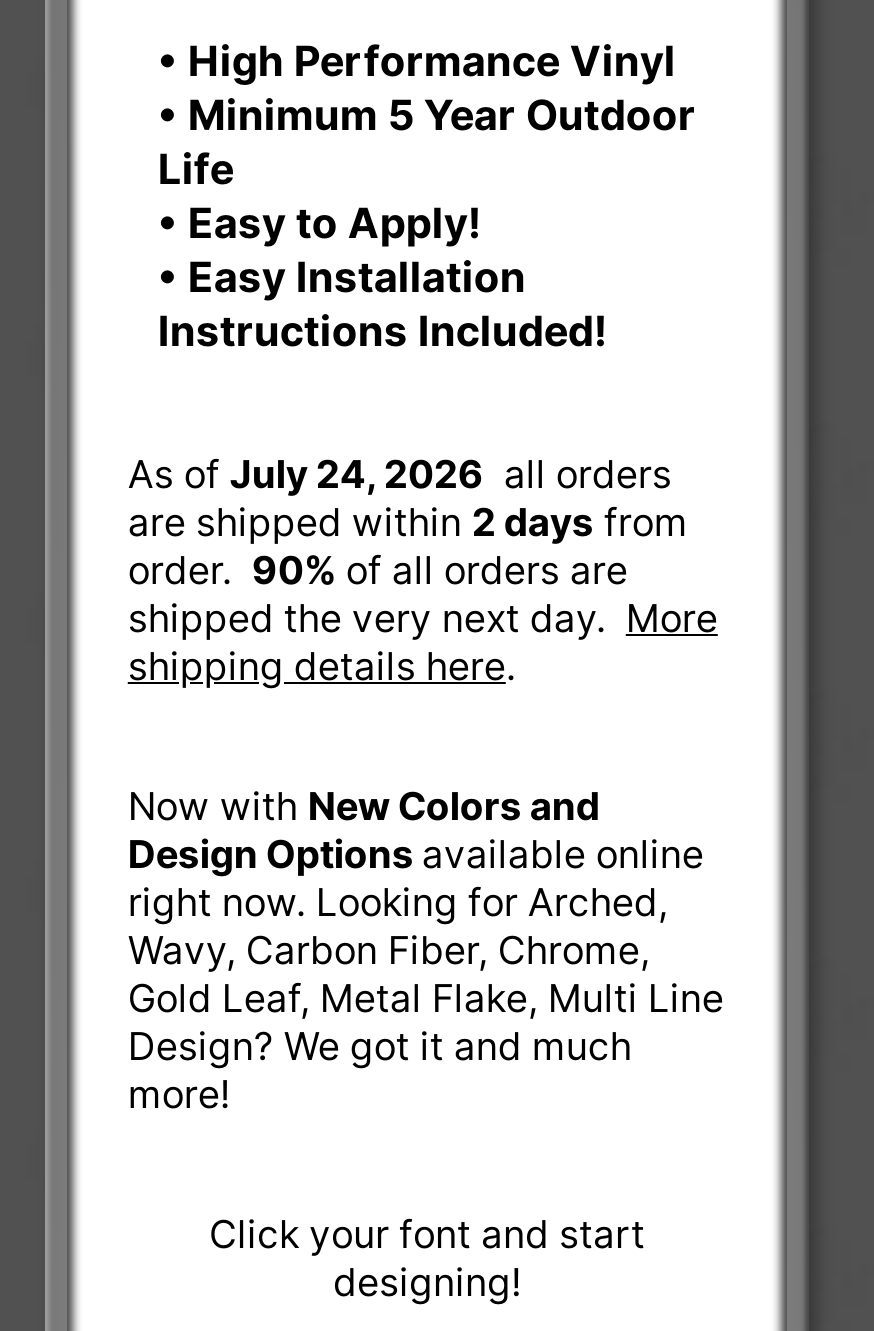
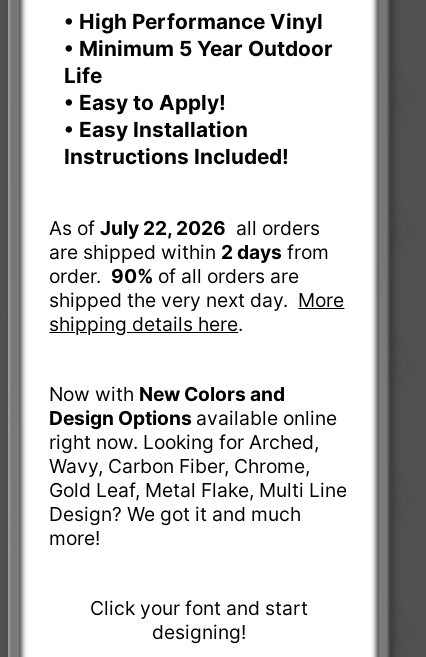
- As of July 24, 2026 all orders
+ As of July 22, 2026 all orders
